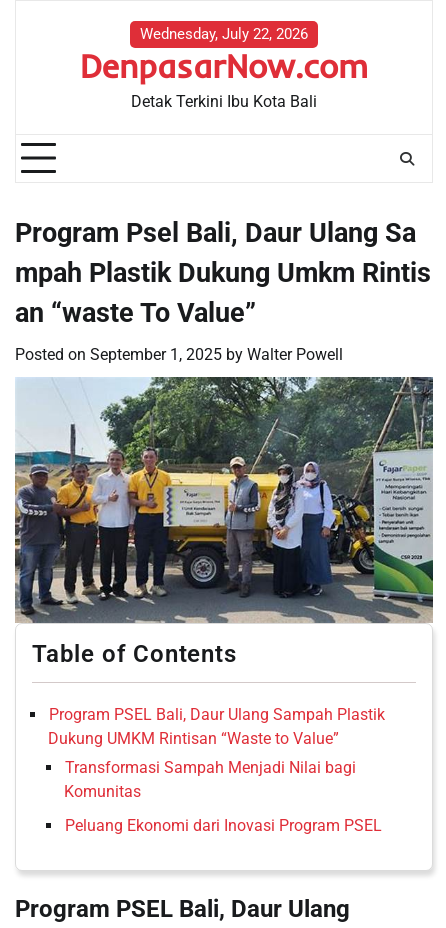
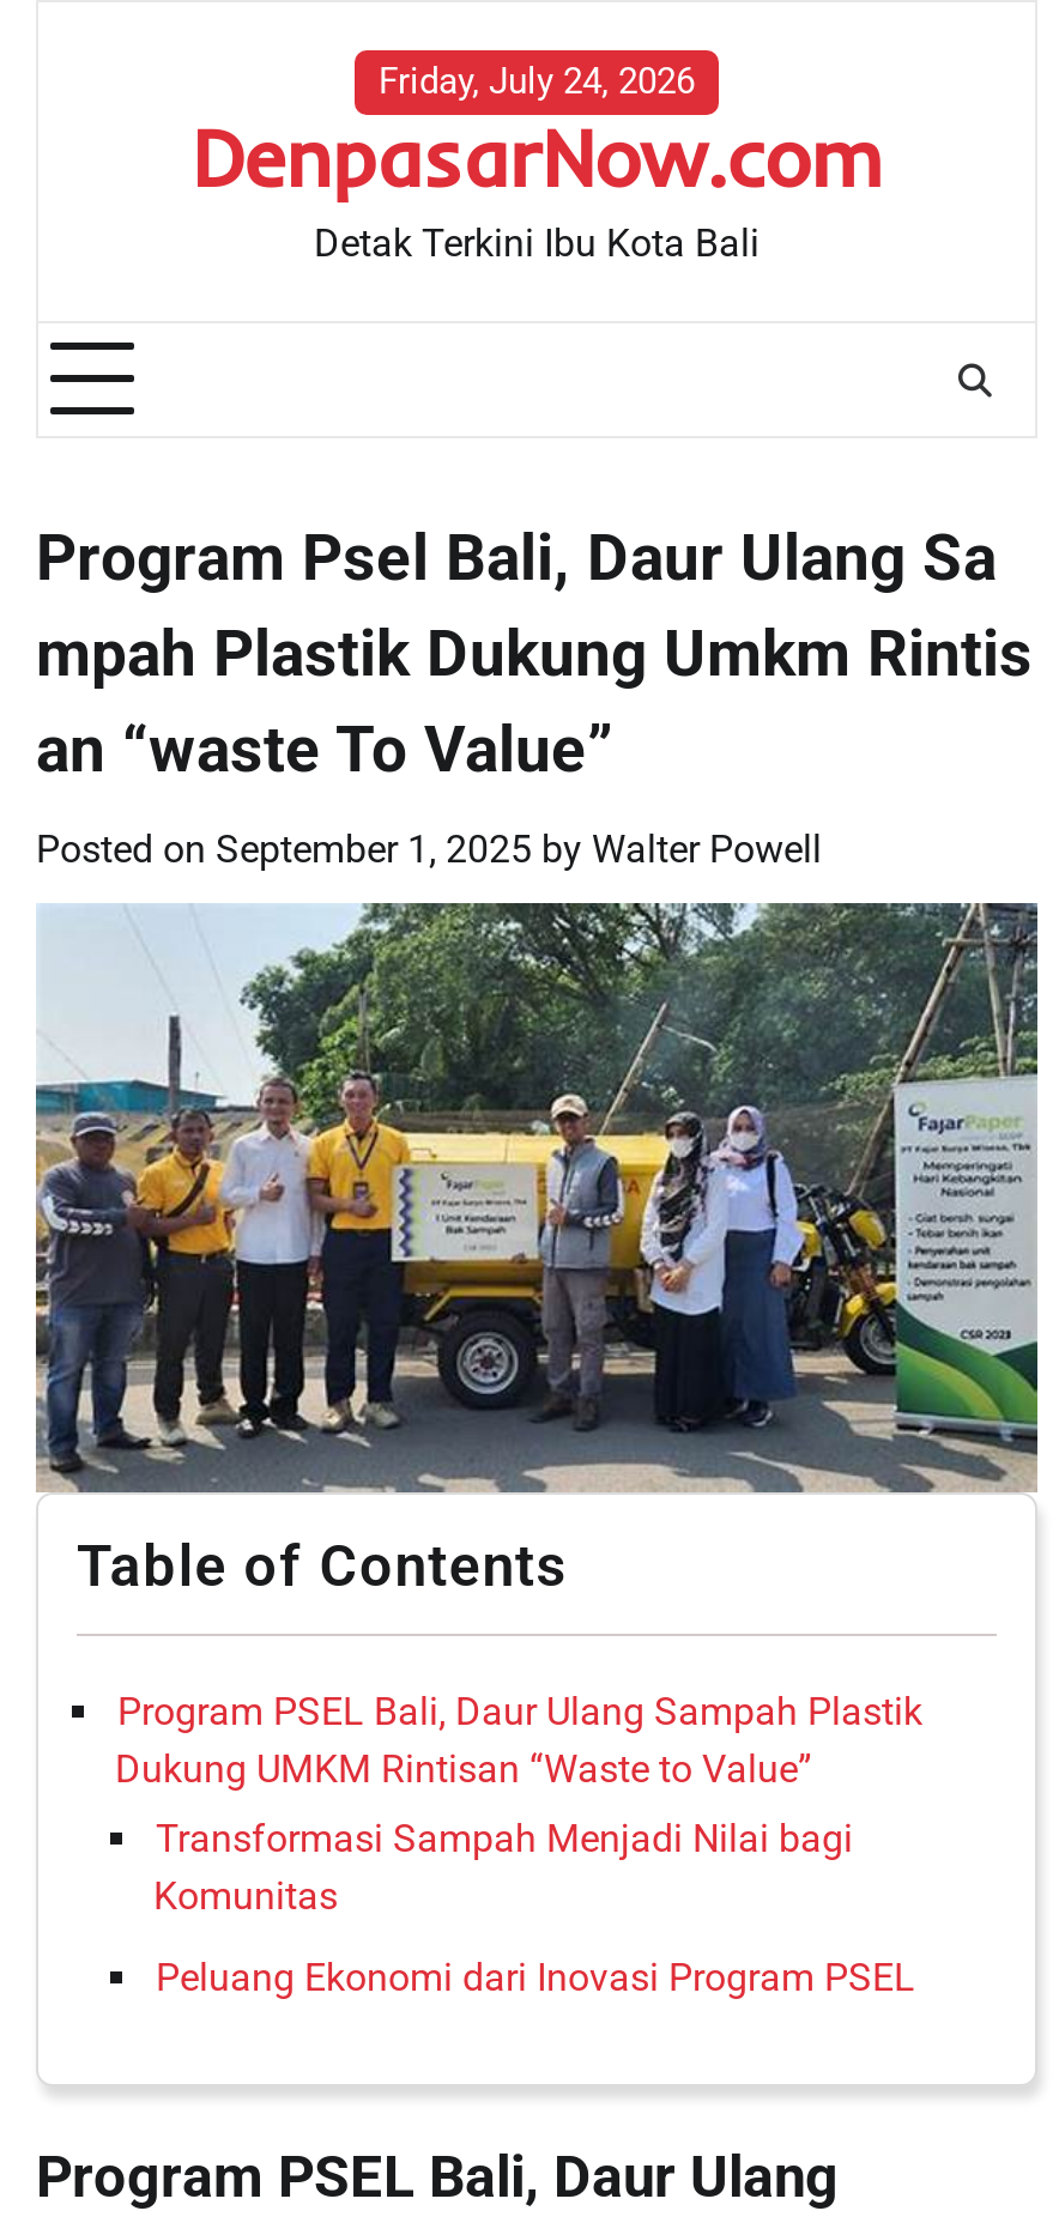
- Wednesday, July 22, 2026
+ Friday, July 24, 2026
